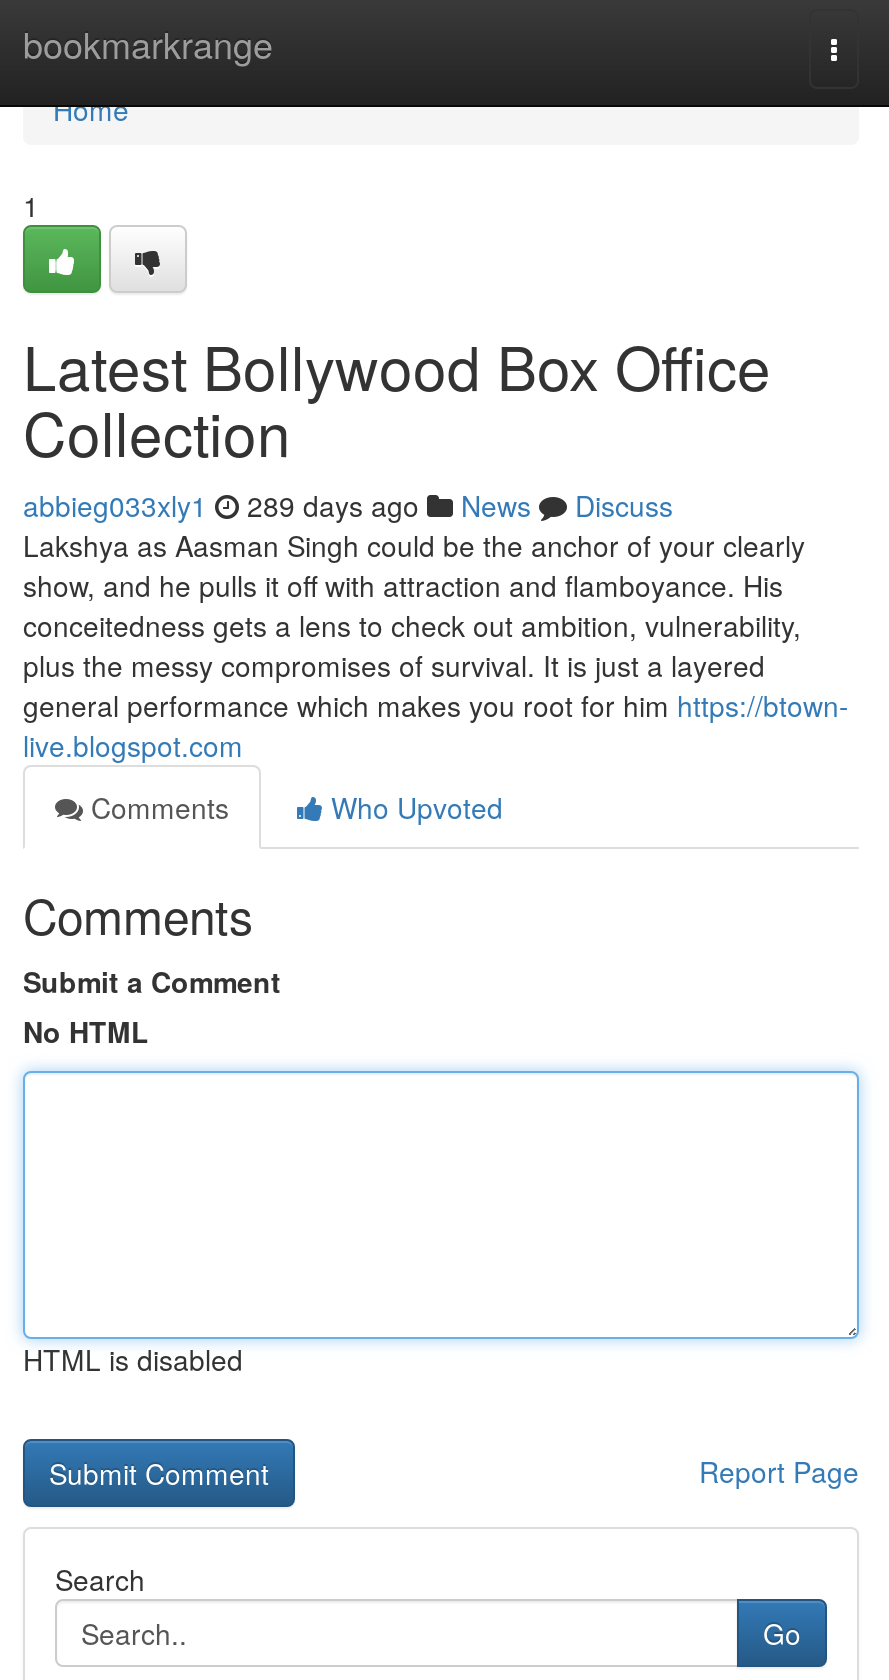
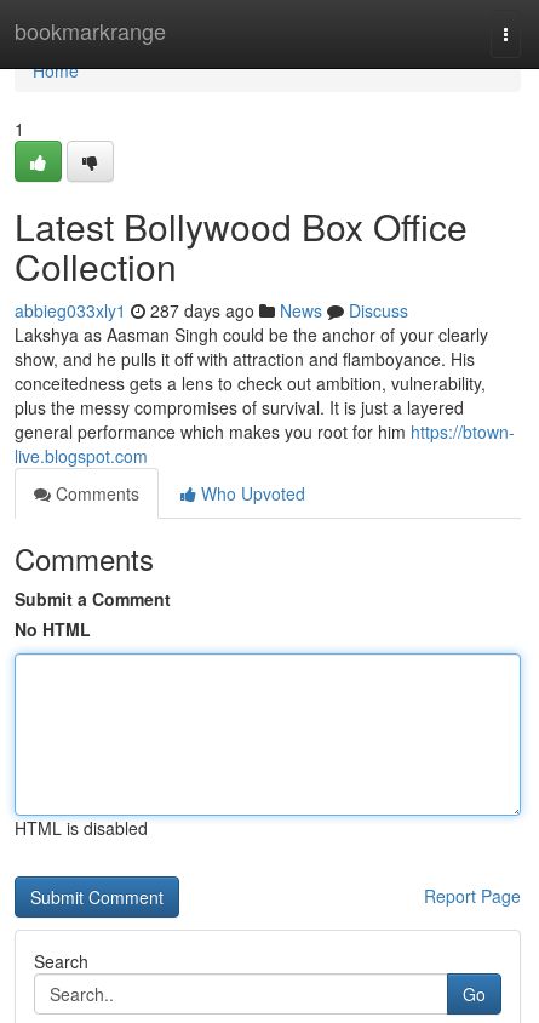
- abbieg033xly1 289 days ago News Discuss
+ abbieg033xly1 287 days ago News Discuss
